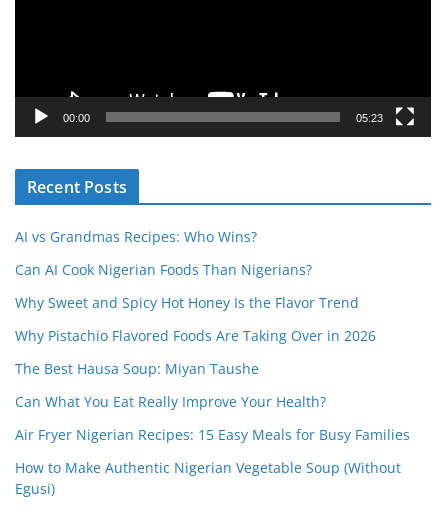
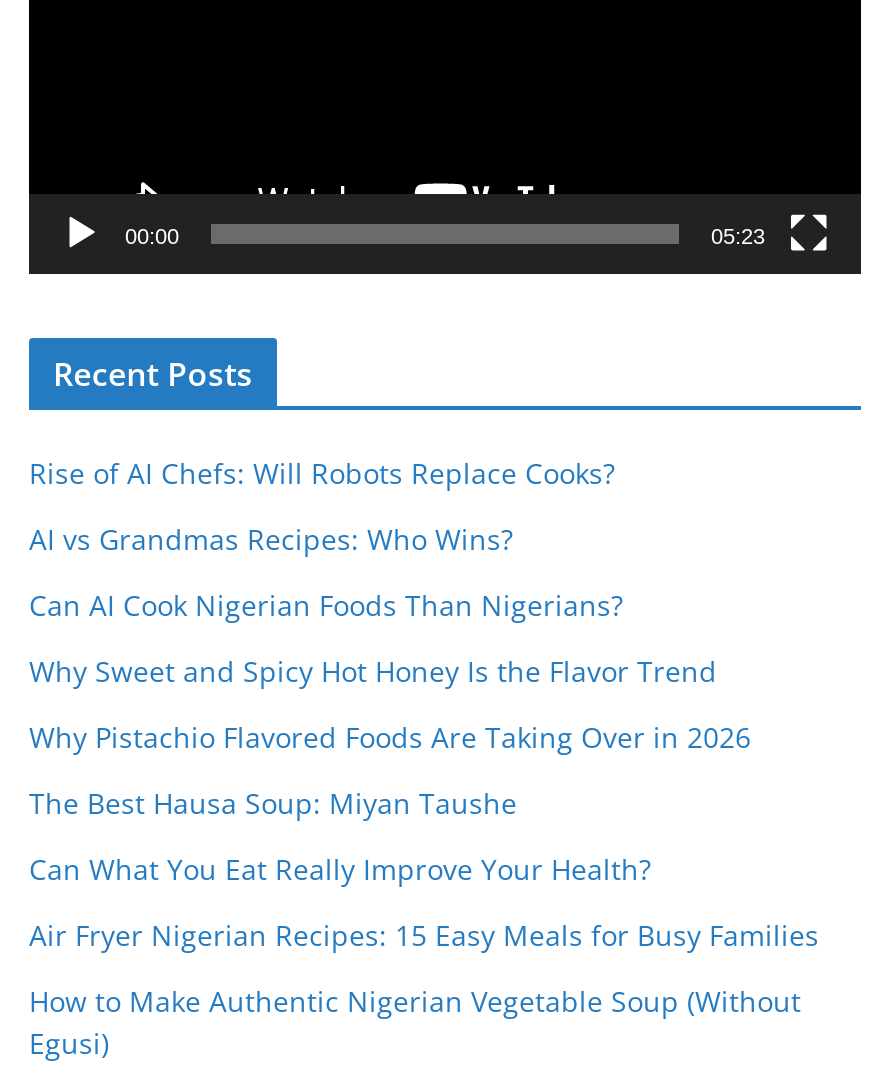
+ Rise of AI Chefs: Will Robots Replace Cooks?
